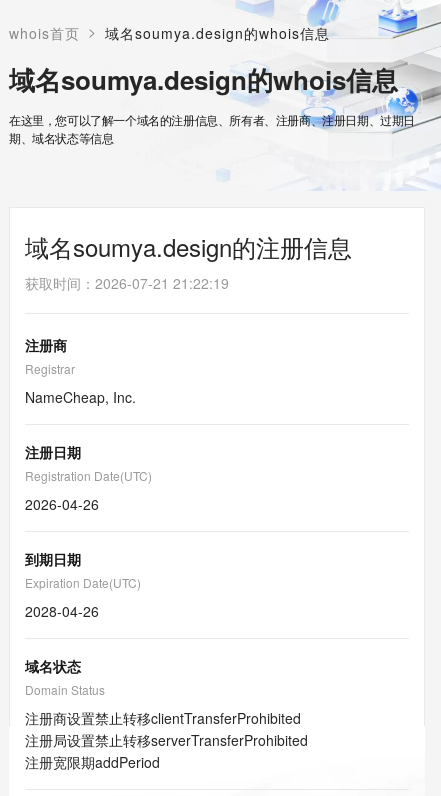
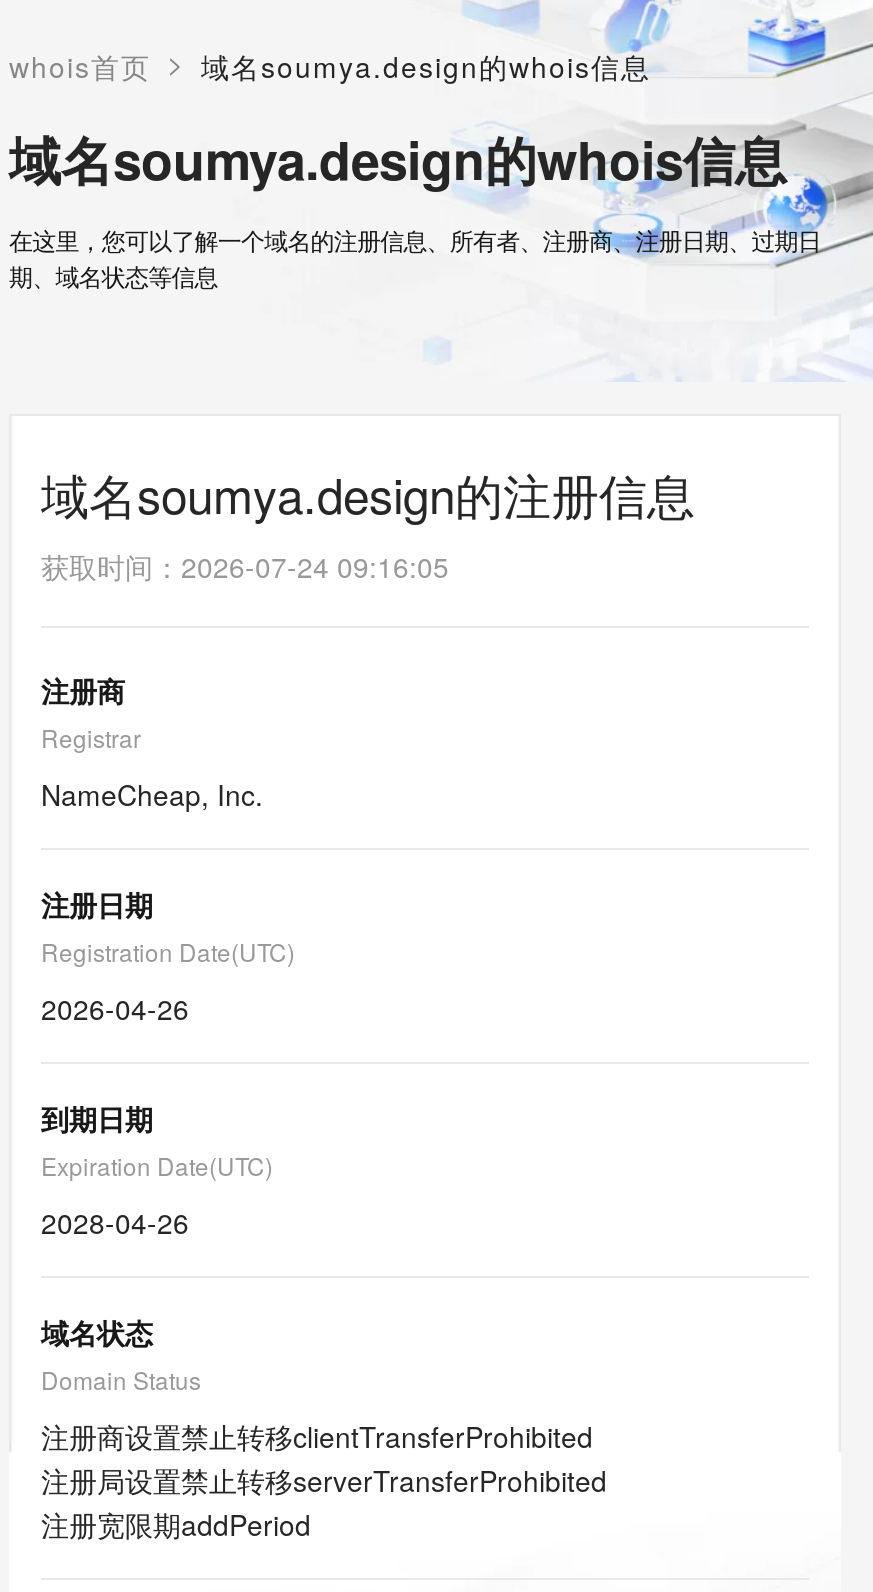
- 获取时间：2026-07-21 21:22:19
+ 获取时间：2026-07-24 09:16:05
